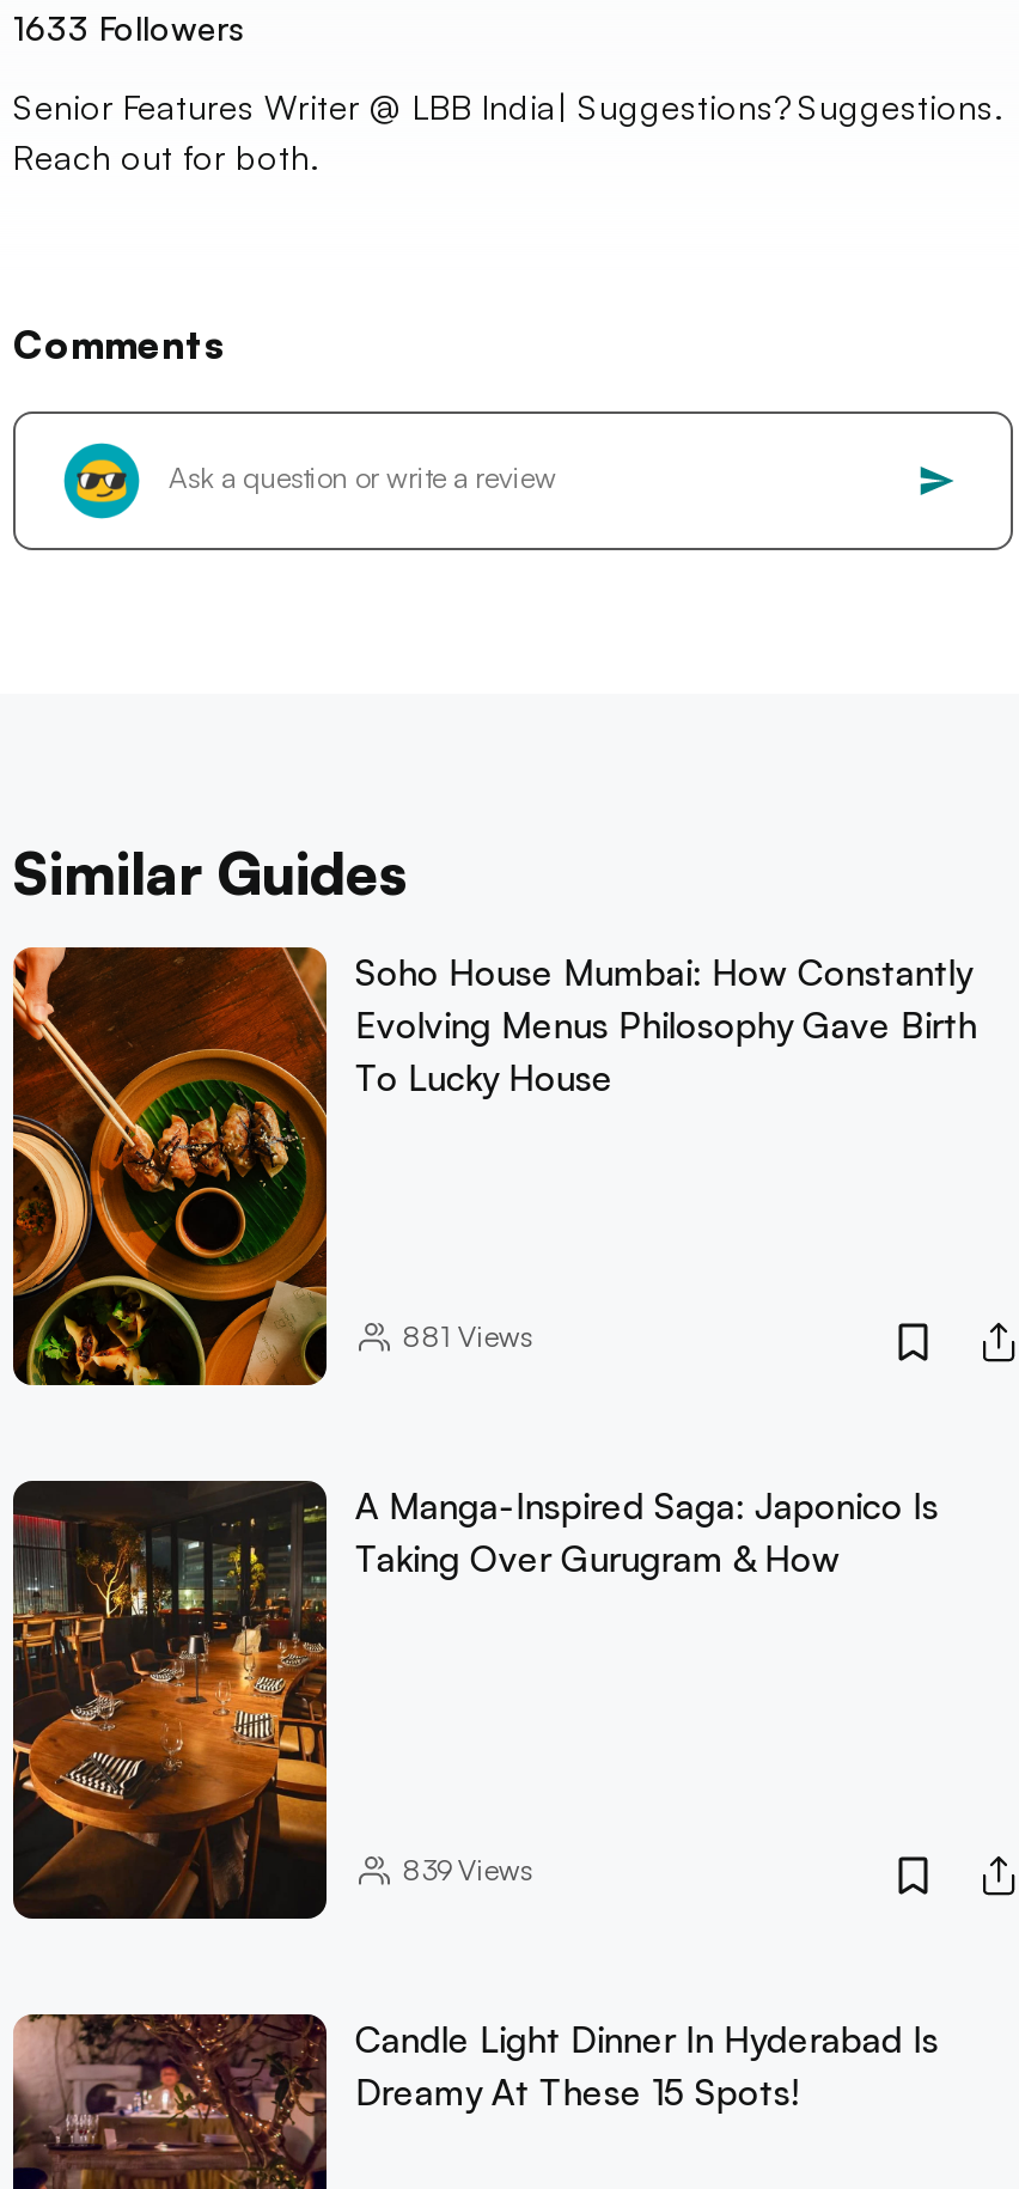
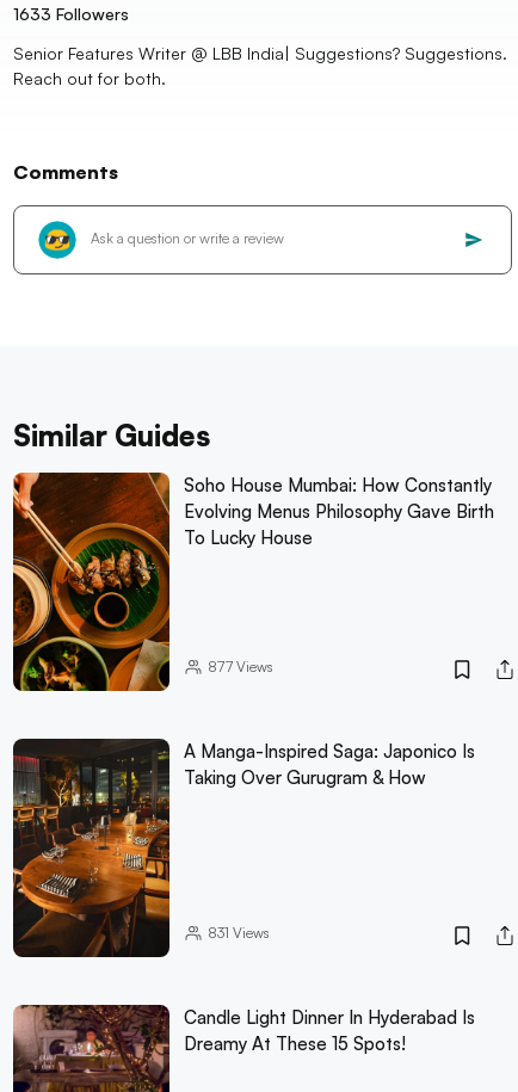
- 881 Views
+ 877 Views

- 839Views
+ 831Views
